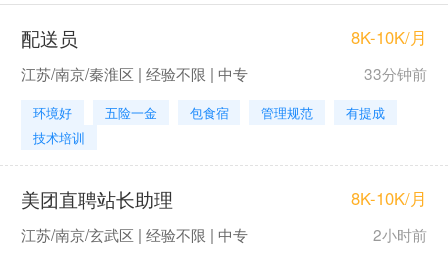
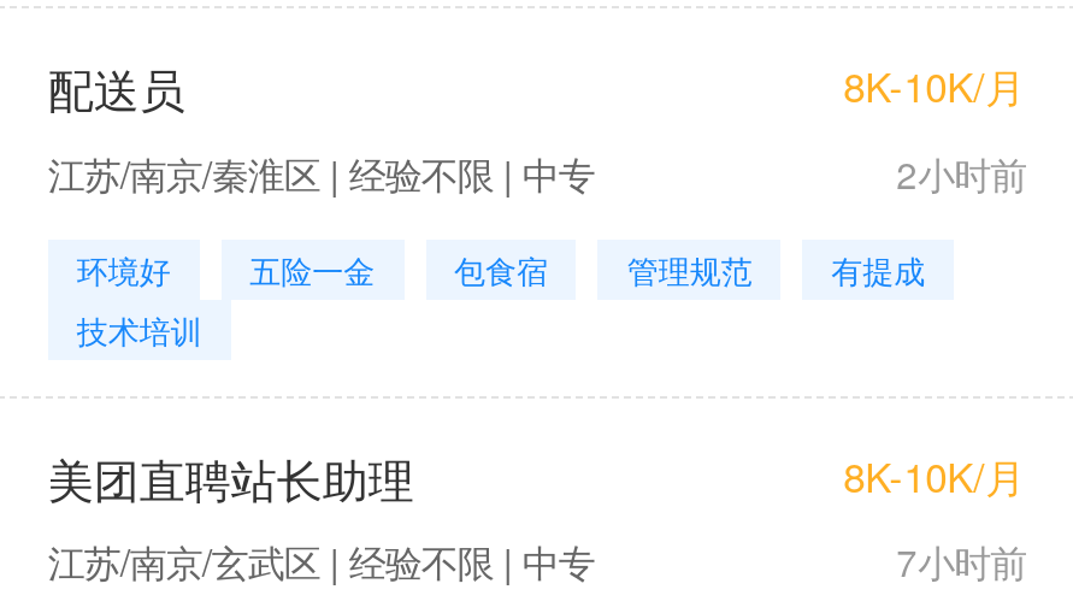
- 33分钟前
+ 2小时前

- 2小时前
+ 7小时前
